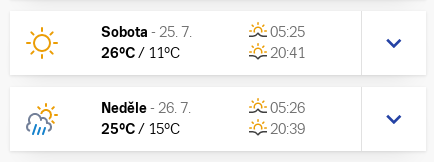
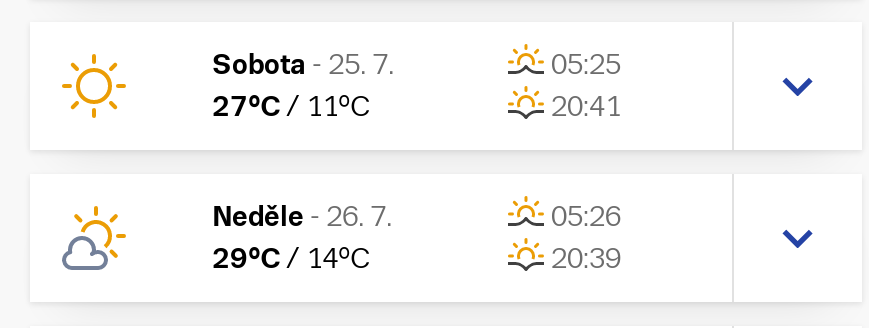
- 26°C / 11°C
+ 27°C / 11°C

- [image]
+ [image]

- 25°C / 15°C
+ 29°C / 14°C
